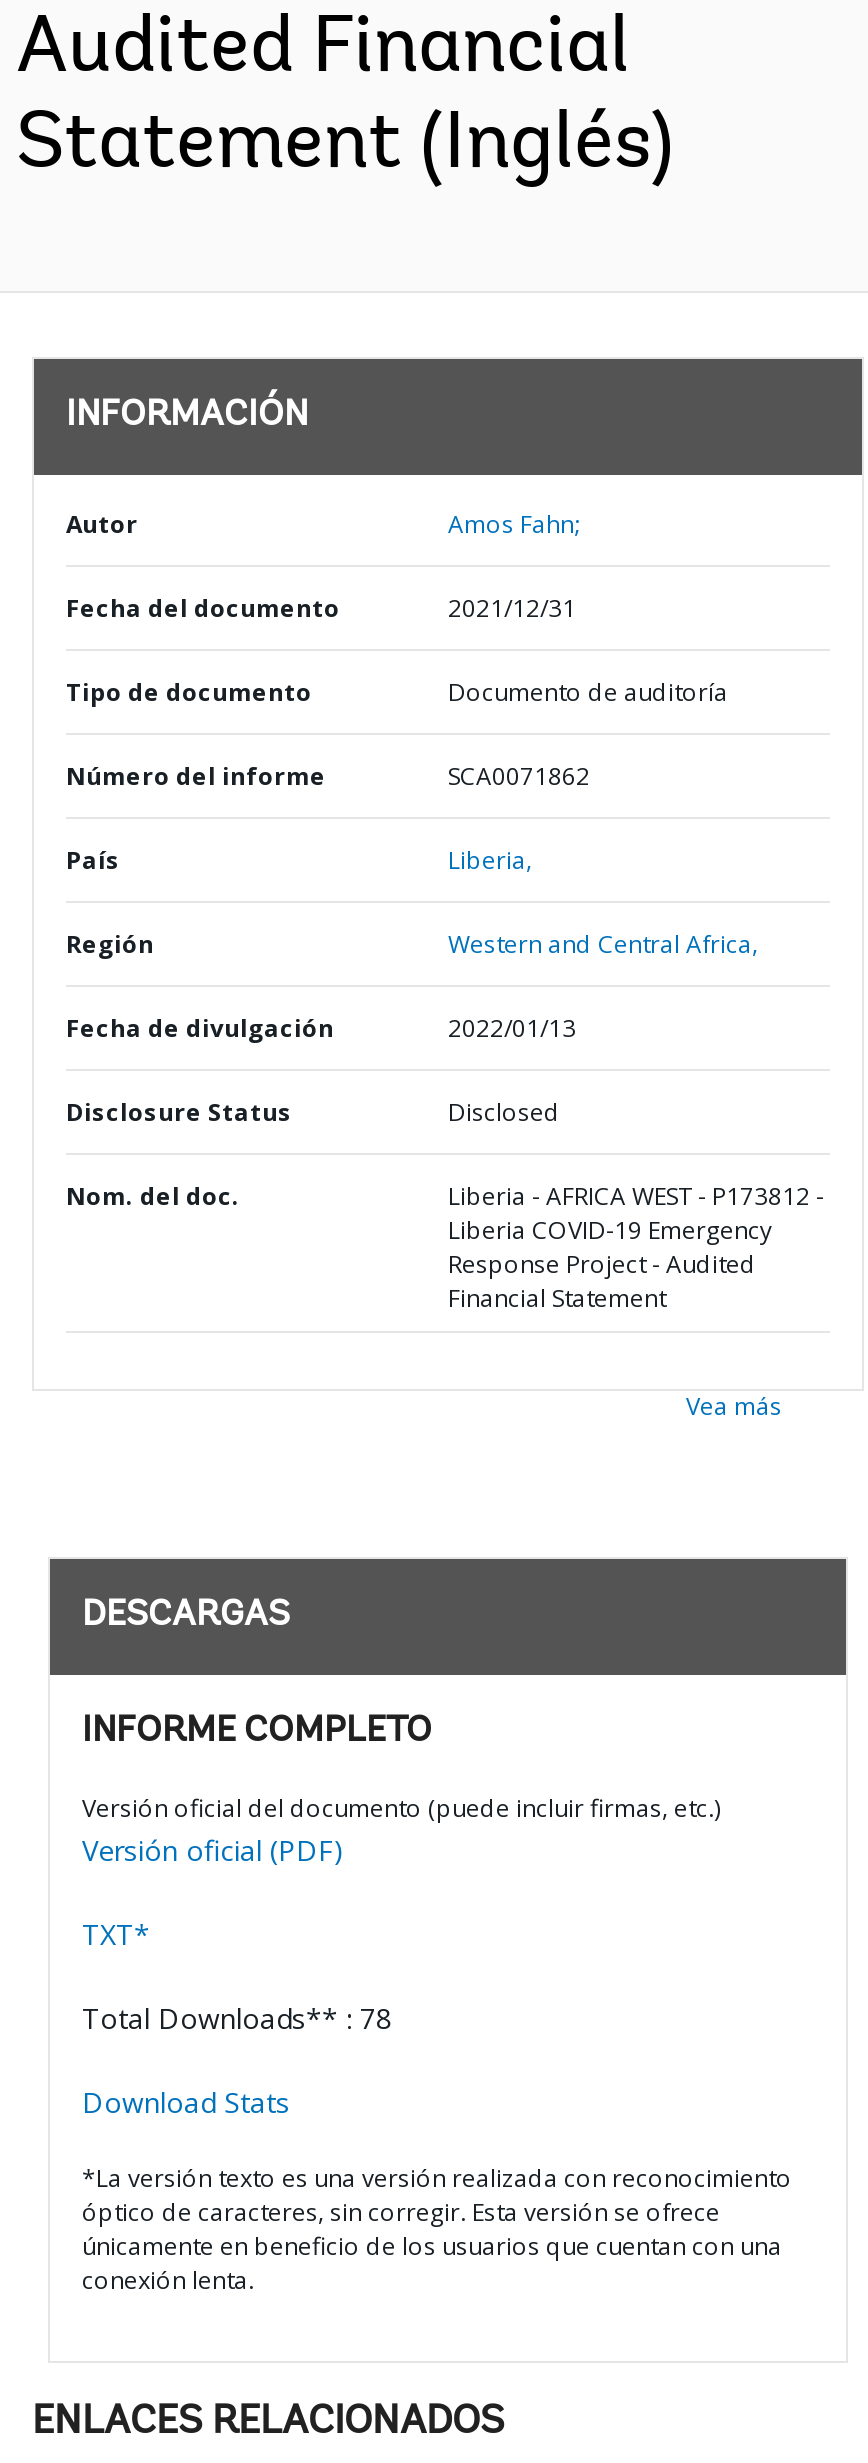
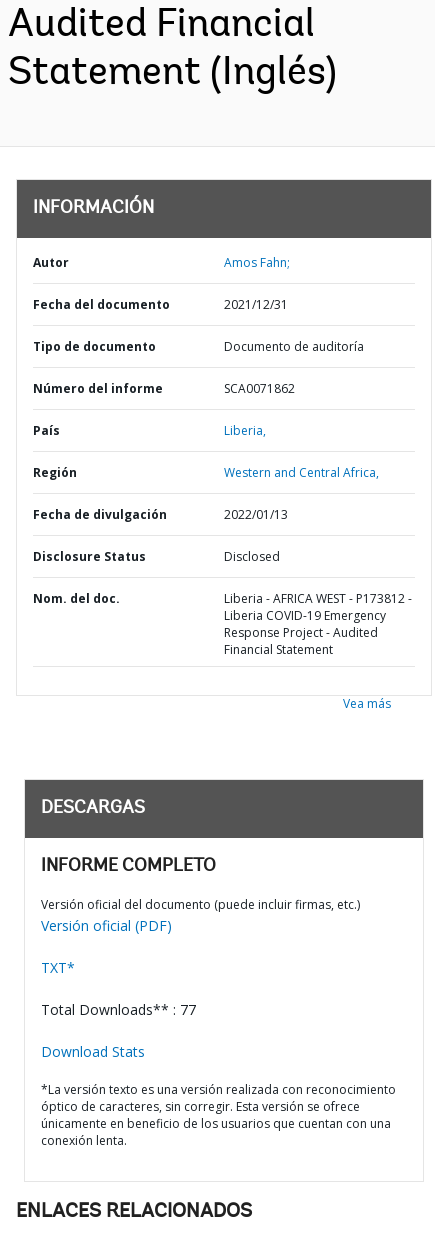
- Total Downloads** : 78
+ Total Downloads** : 77
